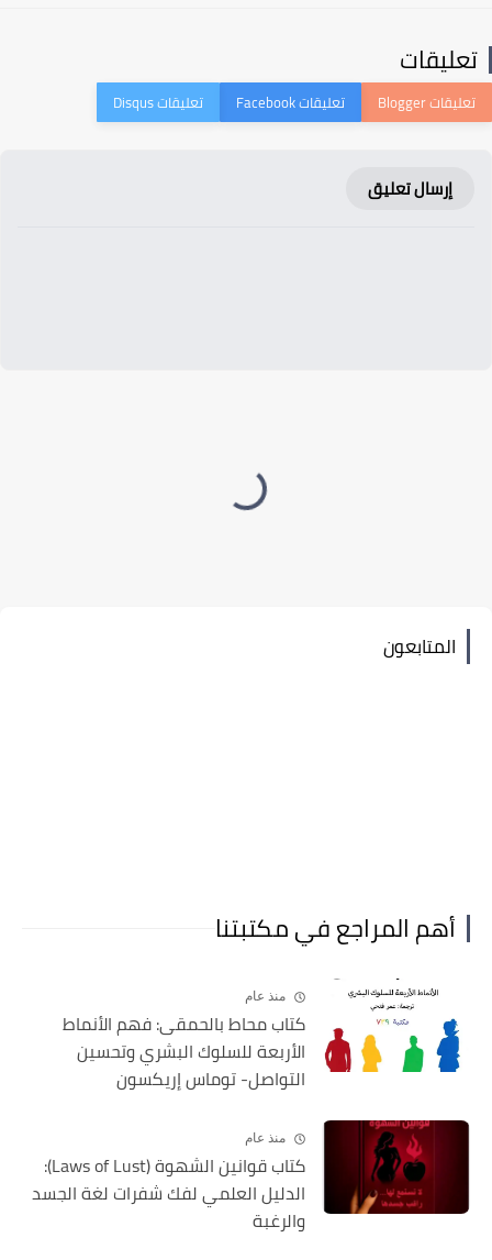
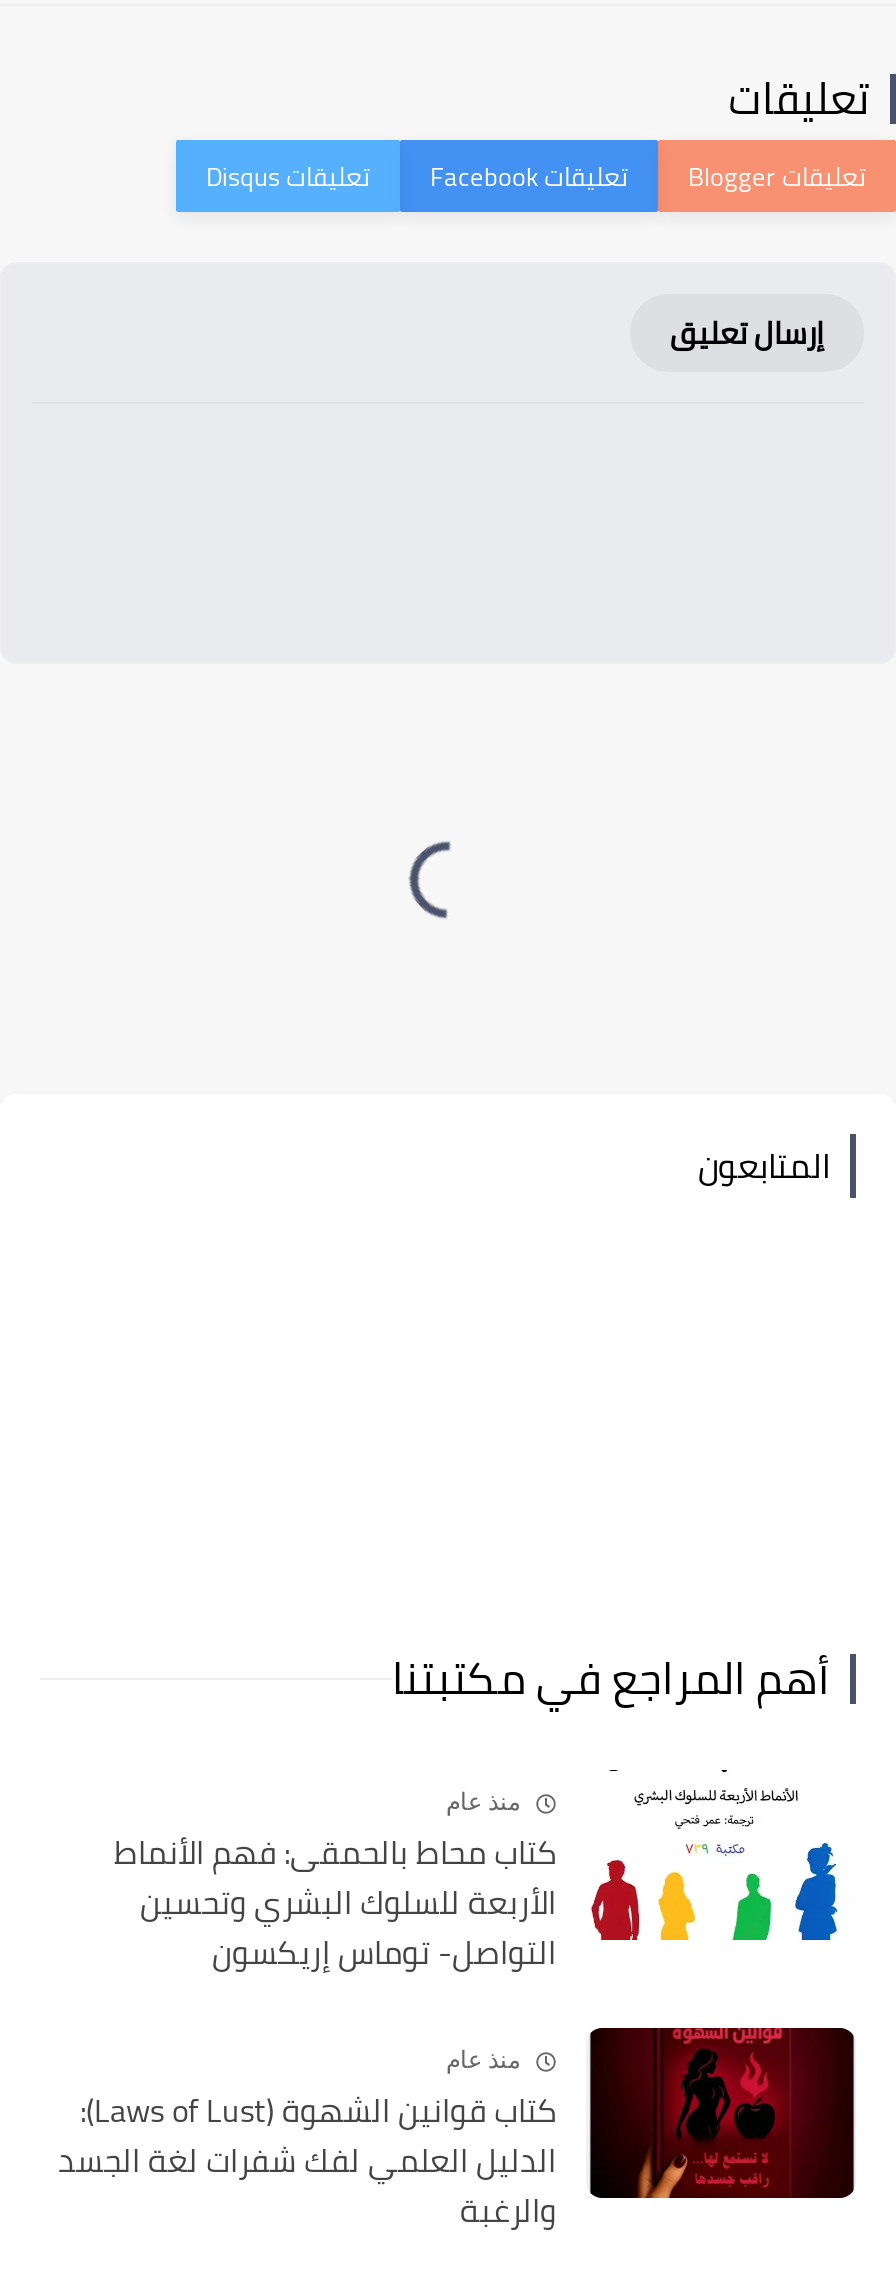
- [image]
+ [image]
